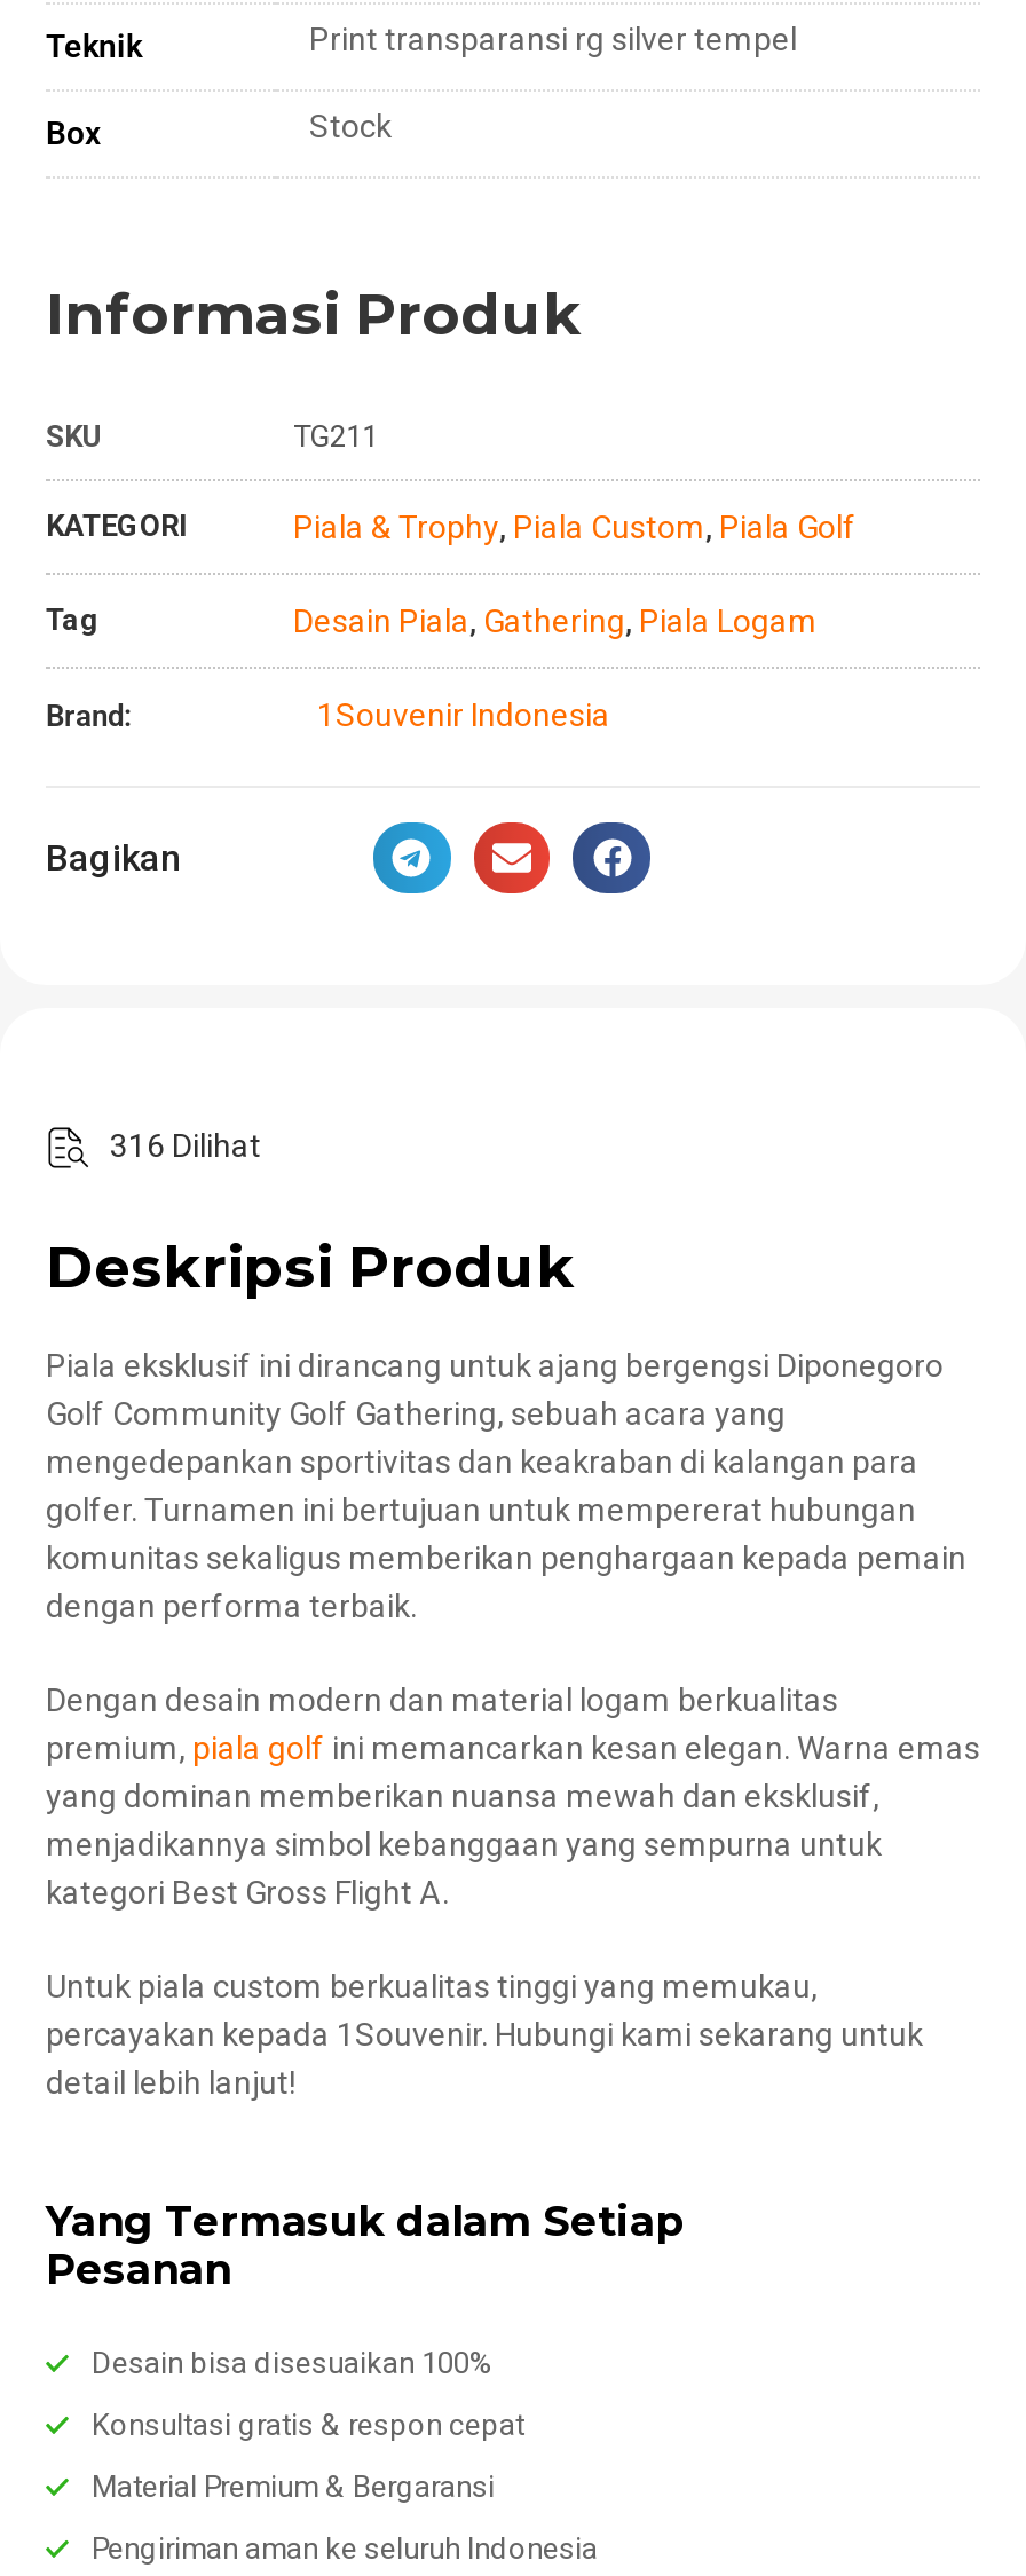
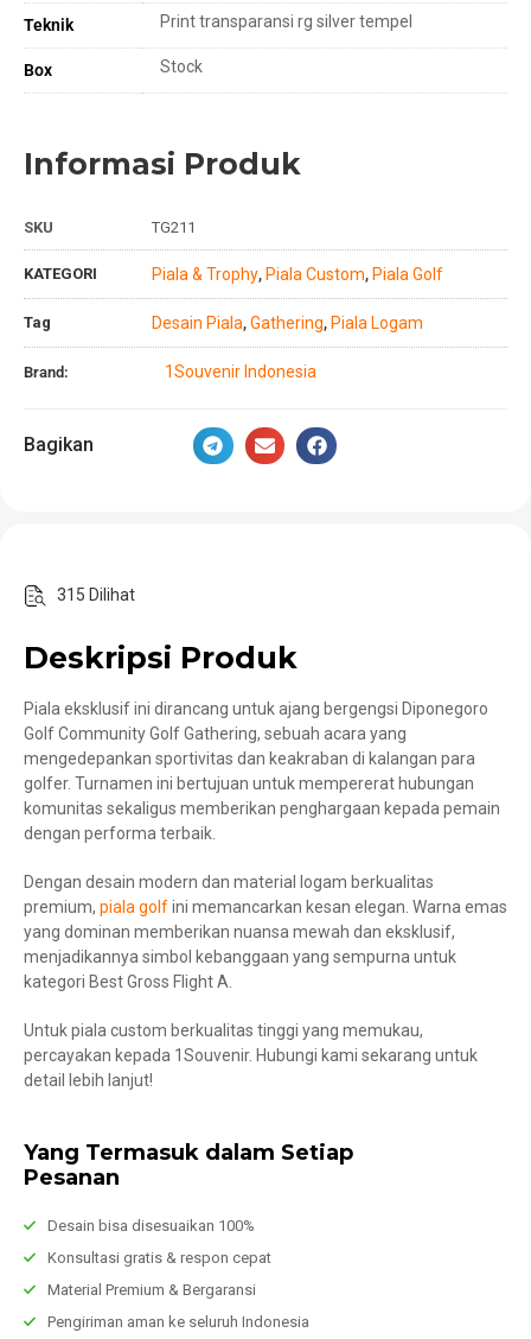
- 316 Dilihat
+ 315 Dilihat
